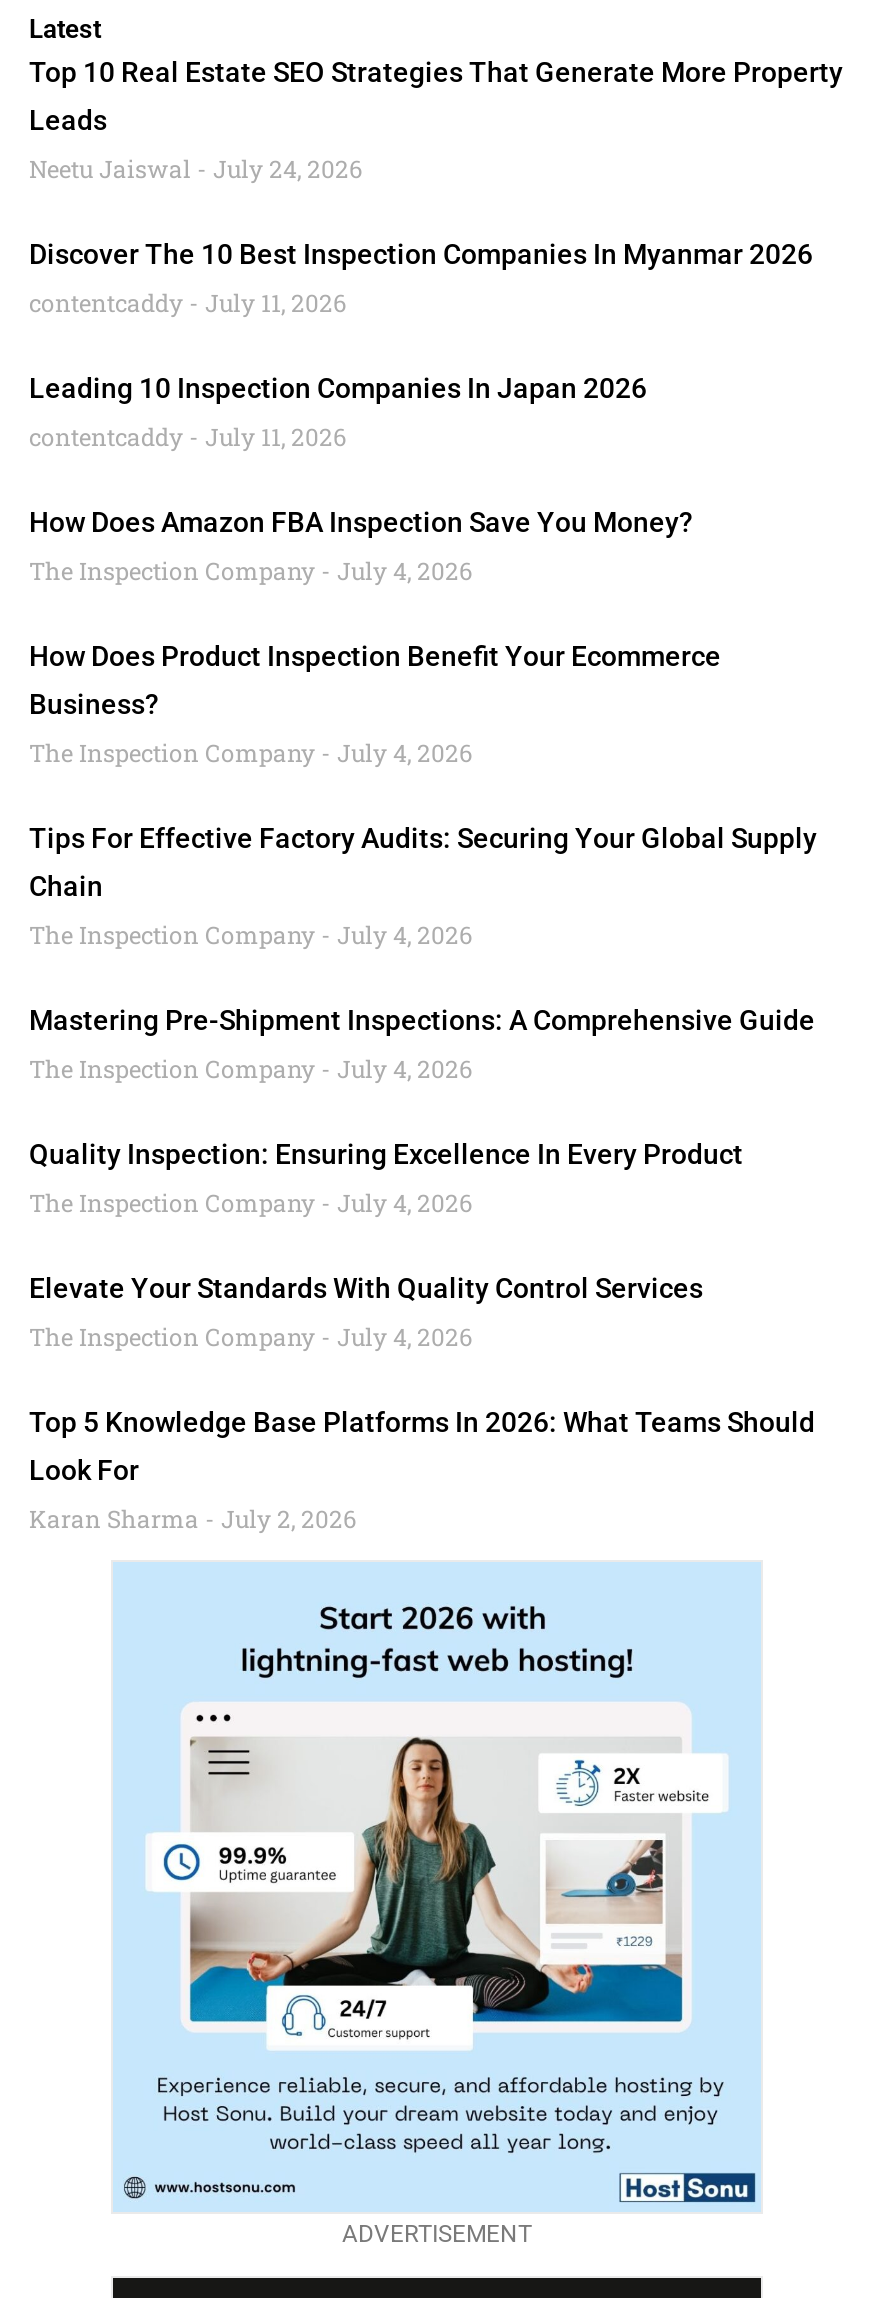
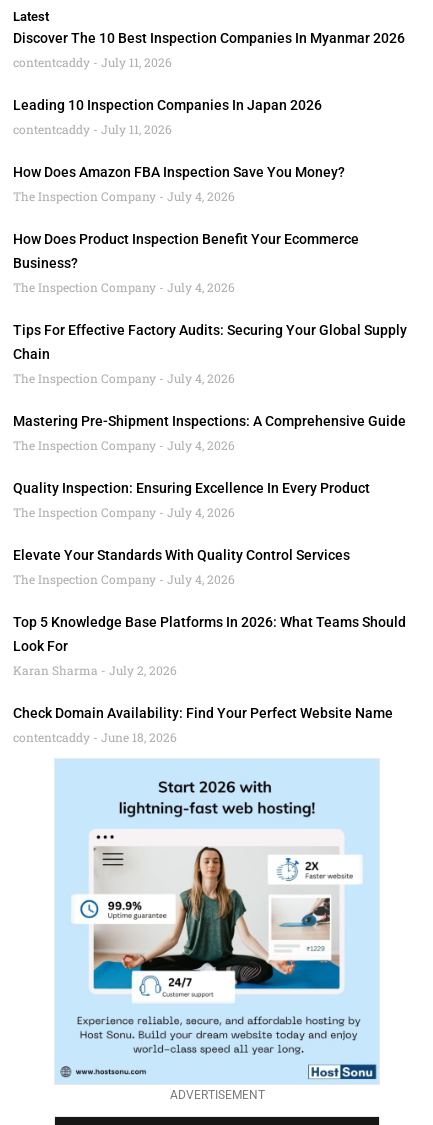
- Top 10 Real Estate SEO Strategies That Generate More Property
- Leads
- Neetu Jaiswal July 24, 2026

moved up: Discover The 10 Best Inspection Companies In Myanmar 2026 | contentcaddy July 11, 2026 | Leading 10 Inspection Companies In Japan 2026 | ... | Look For | Karan Sharma July 2, 2026

+ Check Domain Availability: Find Your Perfect Website Name
+ contentcaddy June 18, 2026
